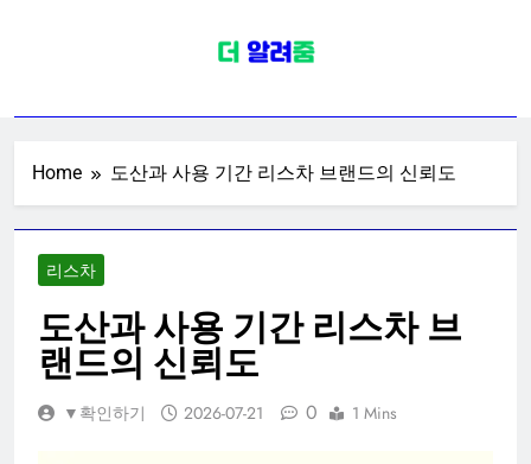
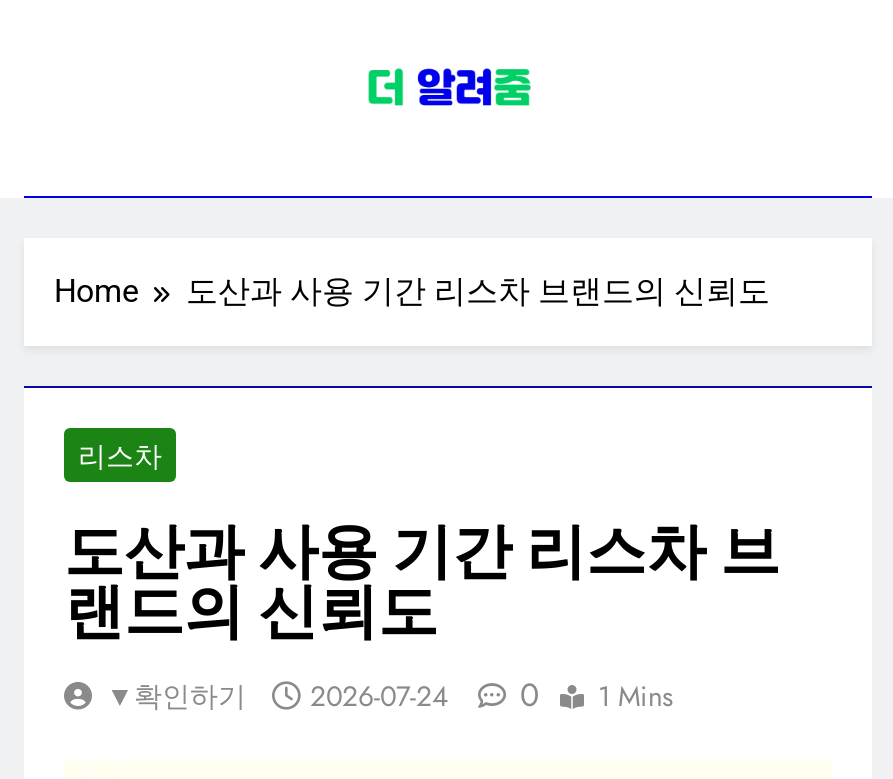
- 2026-07-21
+ 2026-07-24
